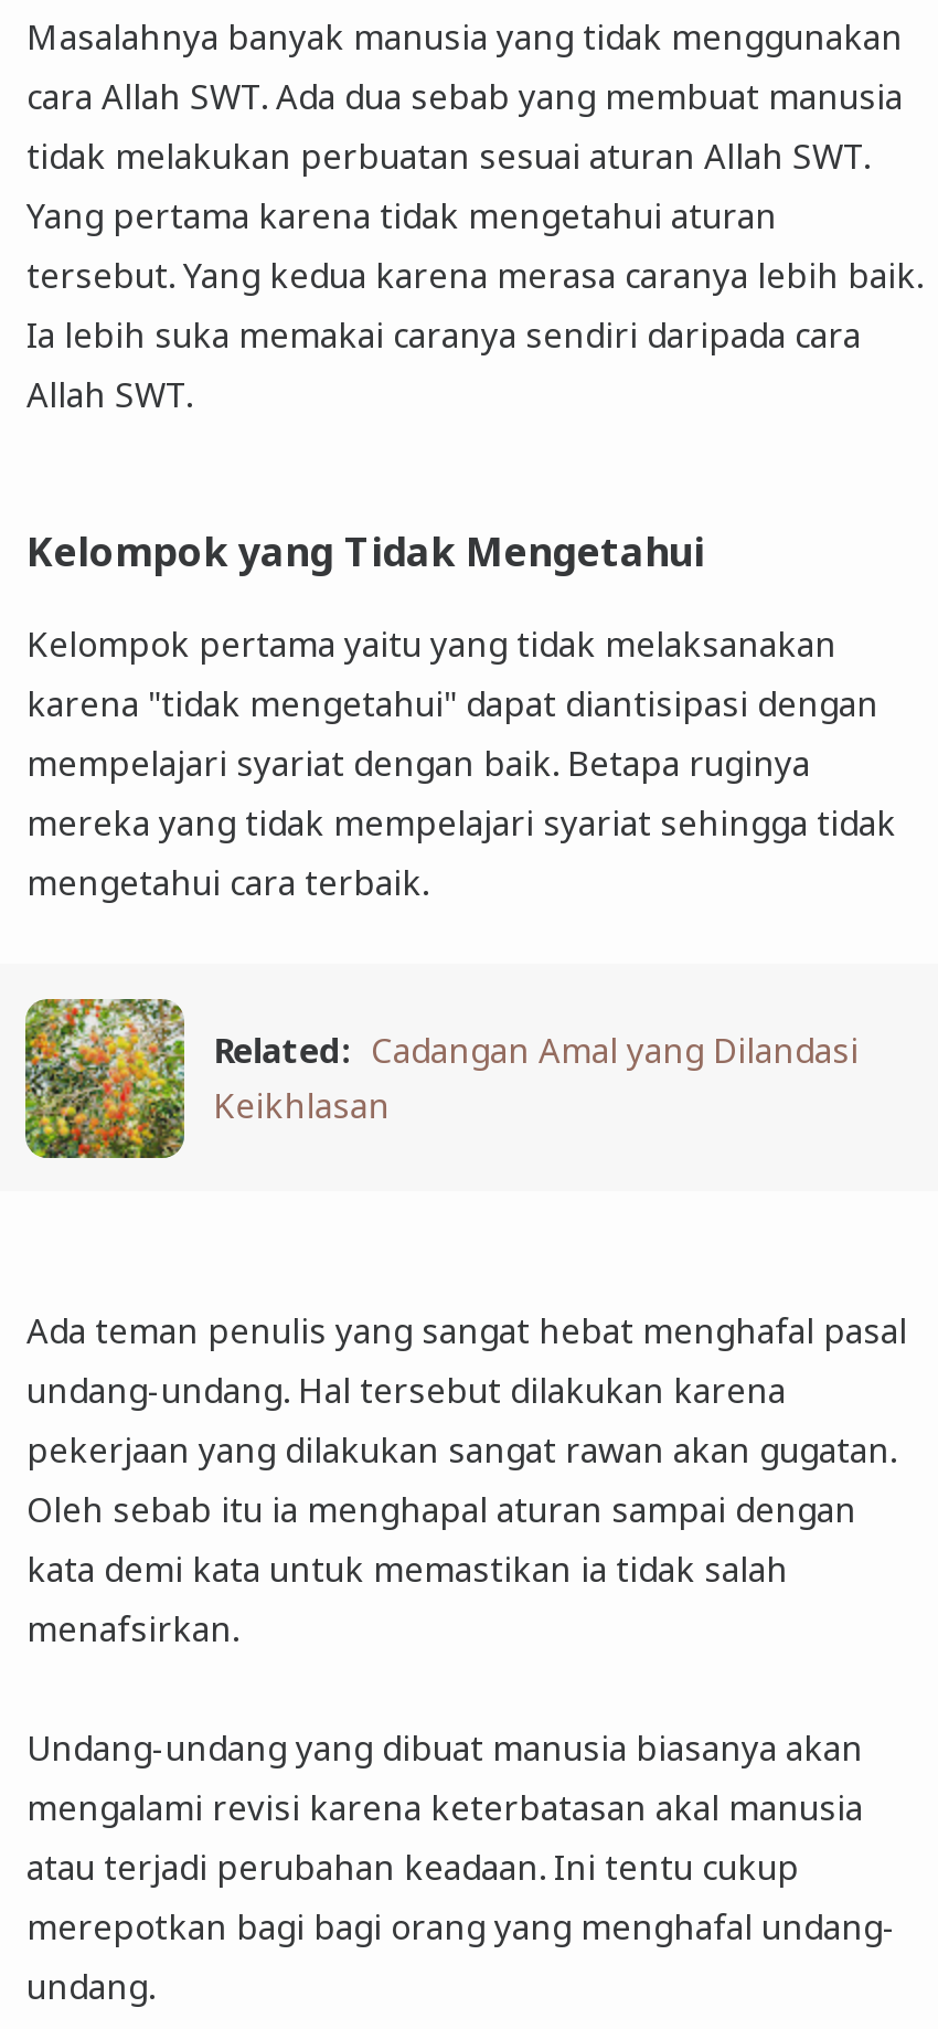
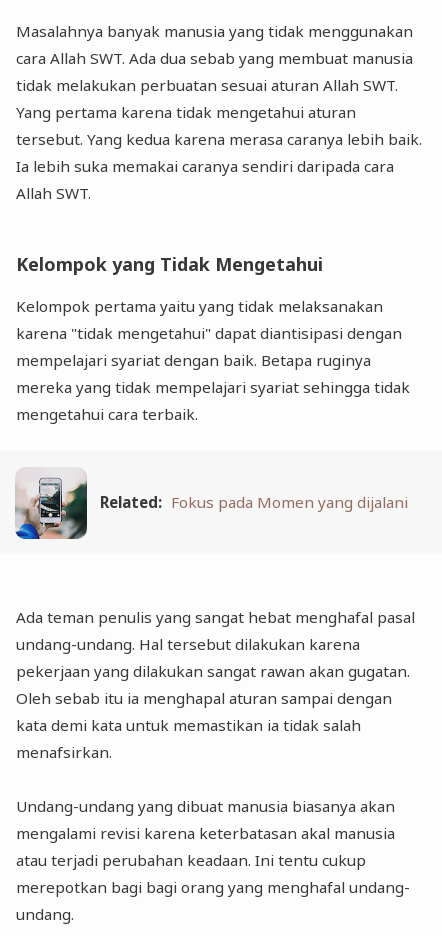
- [image]
- Related: Cadangan Amal yang Dilandasi
- Keikhlasan
+ [image]
+ Related: Fokus pada Momen yang dijalani
